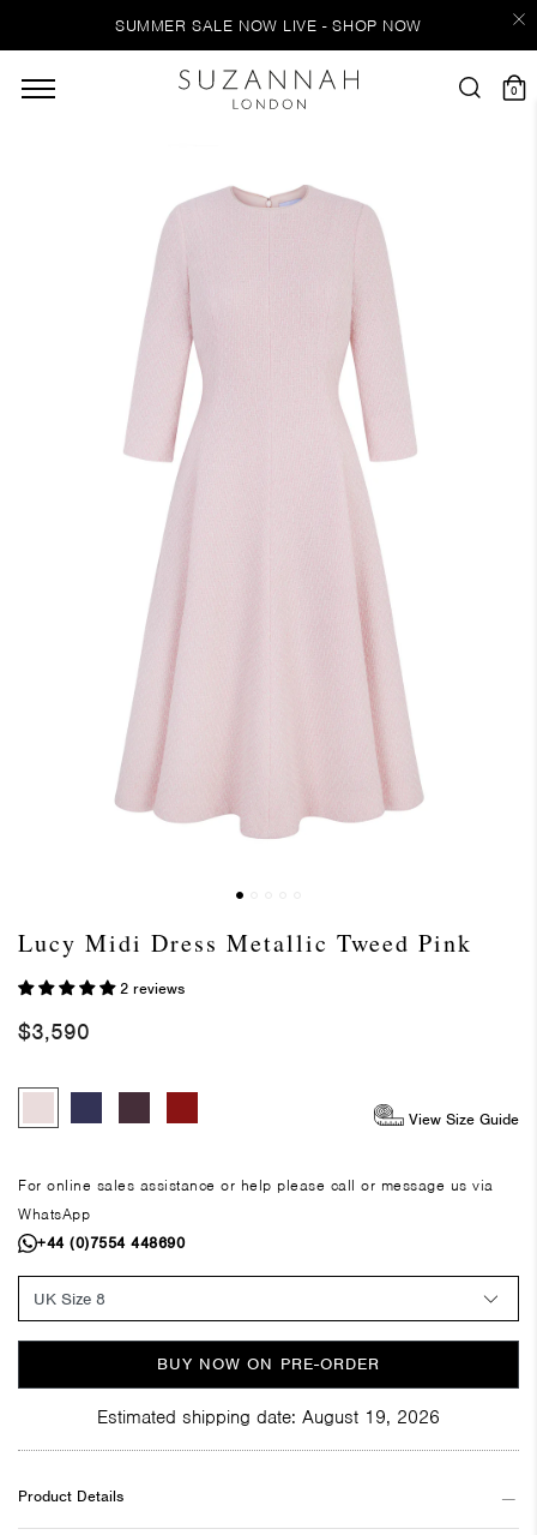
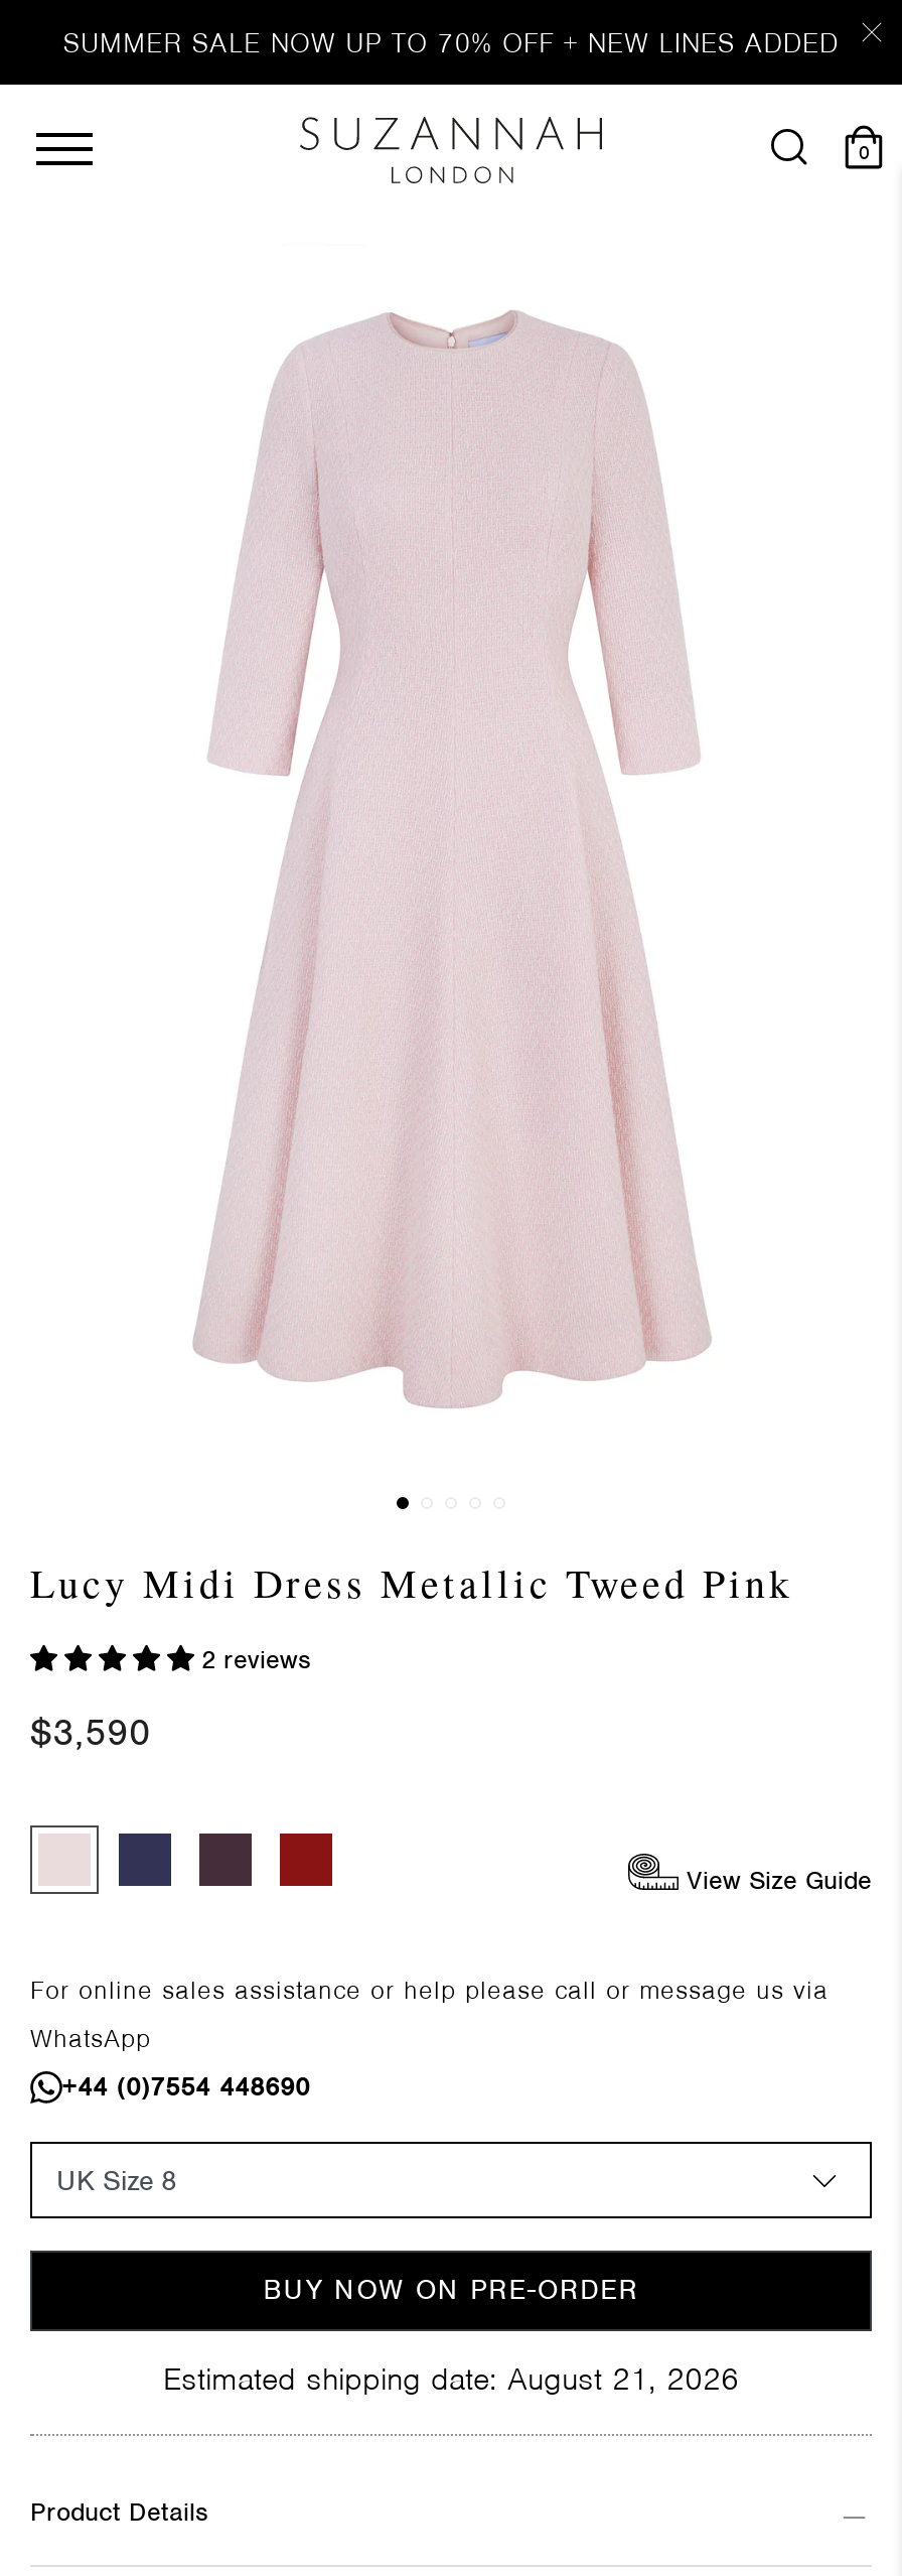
- SUMMER SALE NOW LIVE - SHOP NOW
+ SUMMER SALE NOW UP TO 70% OFF + NEW LINES ADDED

- Estimated shipping date: August 19, 2026
+ Estimated shipping date: August 21, 2026
